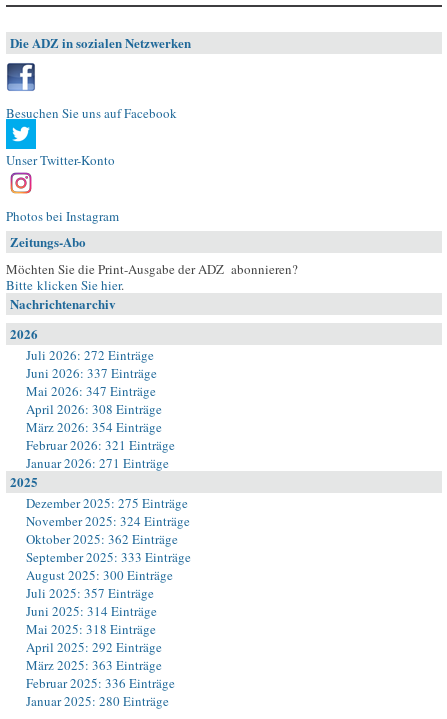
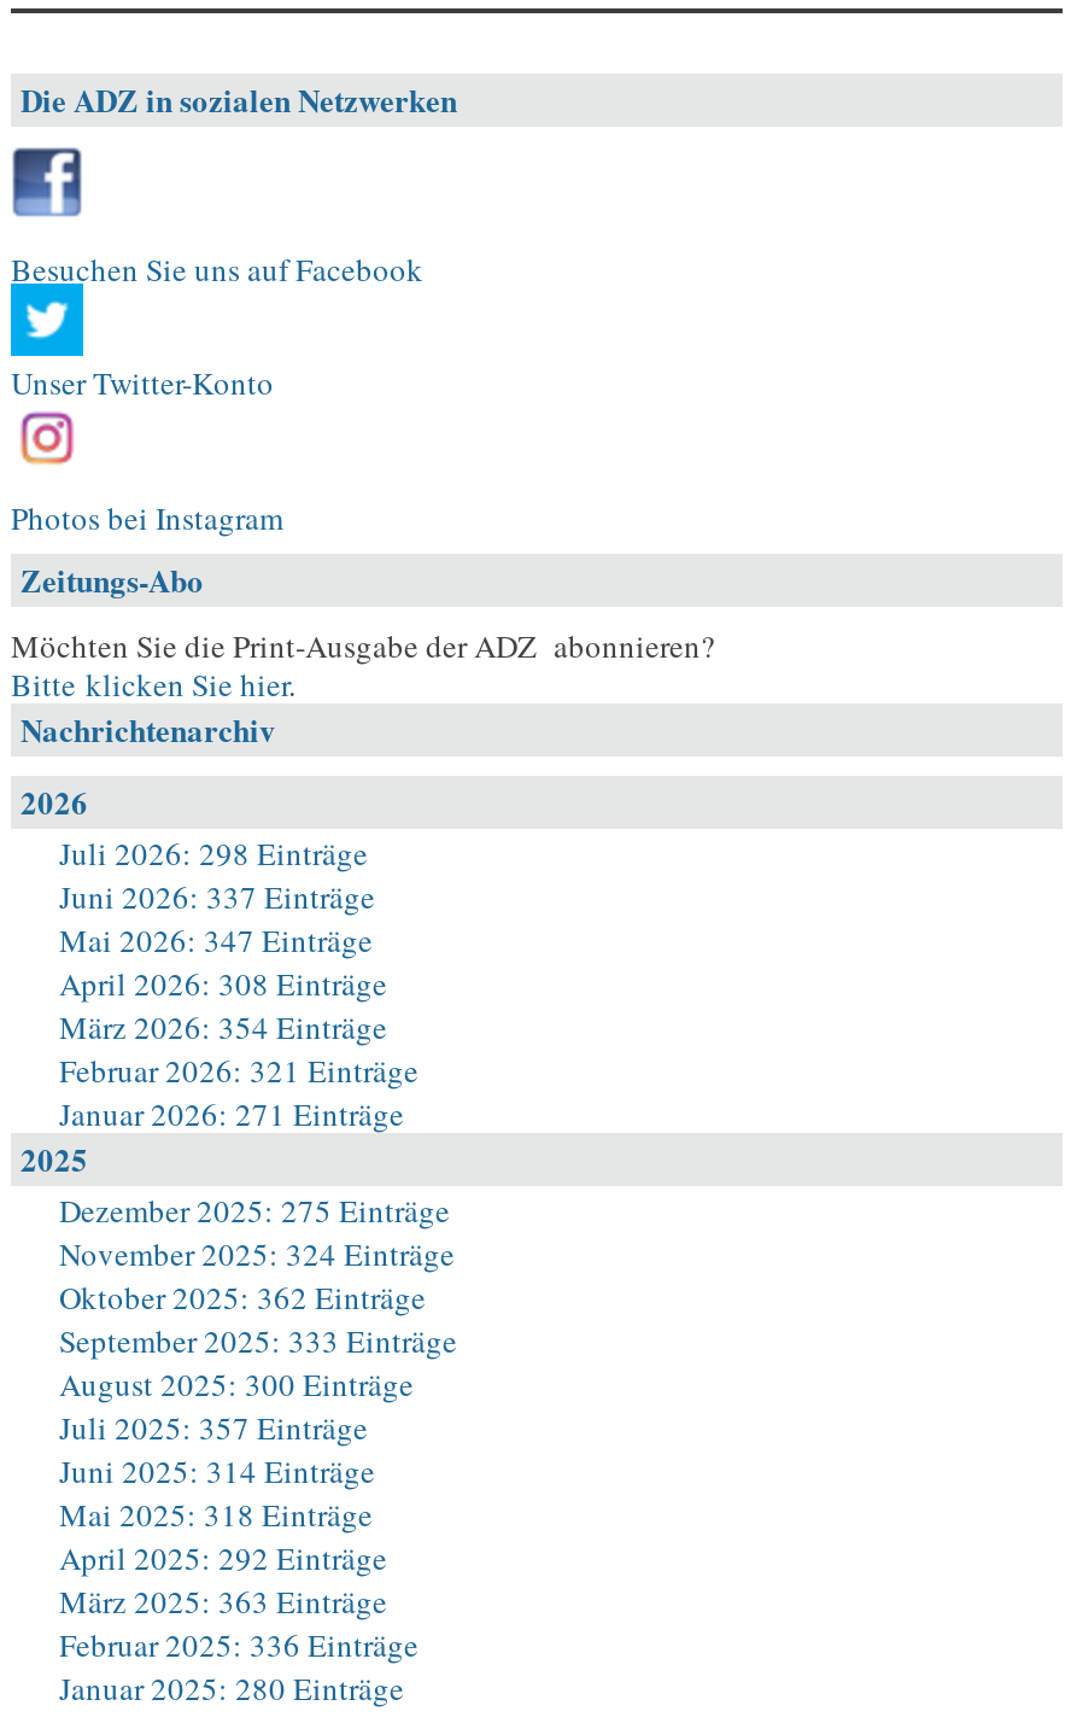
- Juli 2026: 272 Einträge
+ Juli 2026: 298 Einträge
